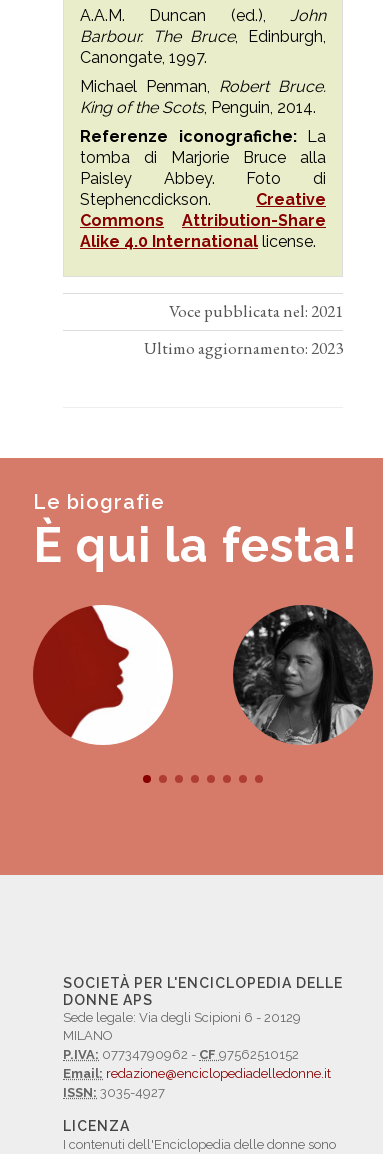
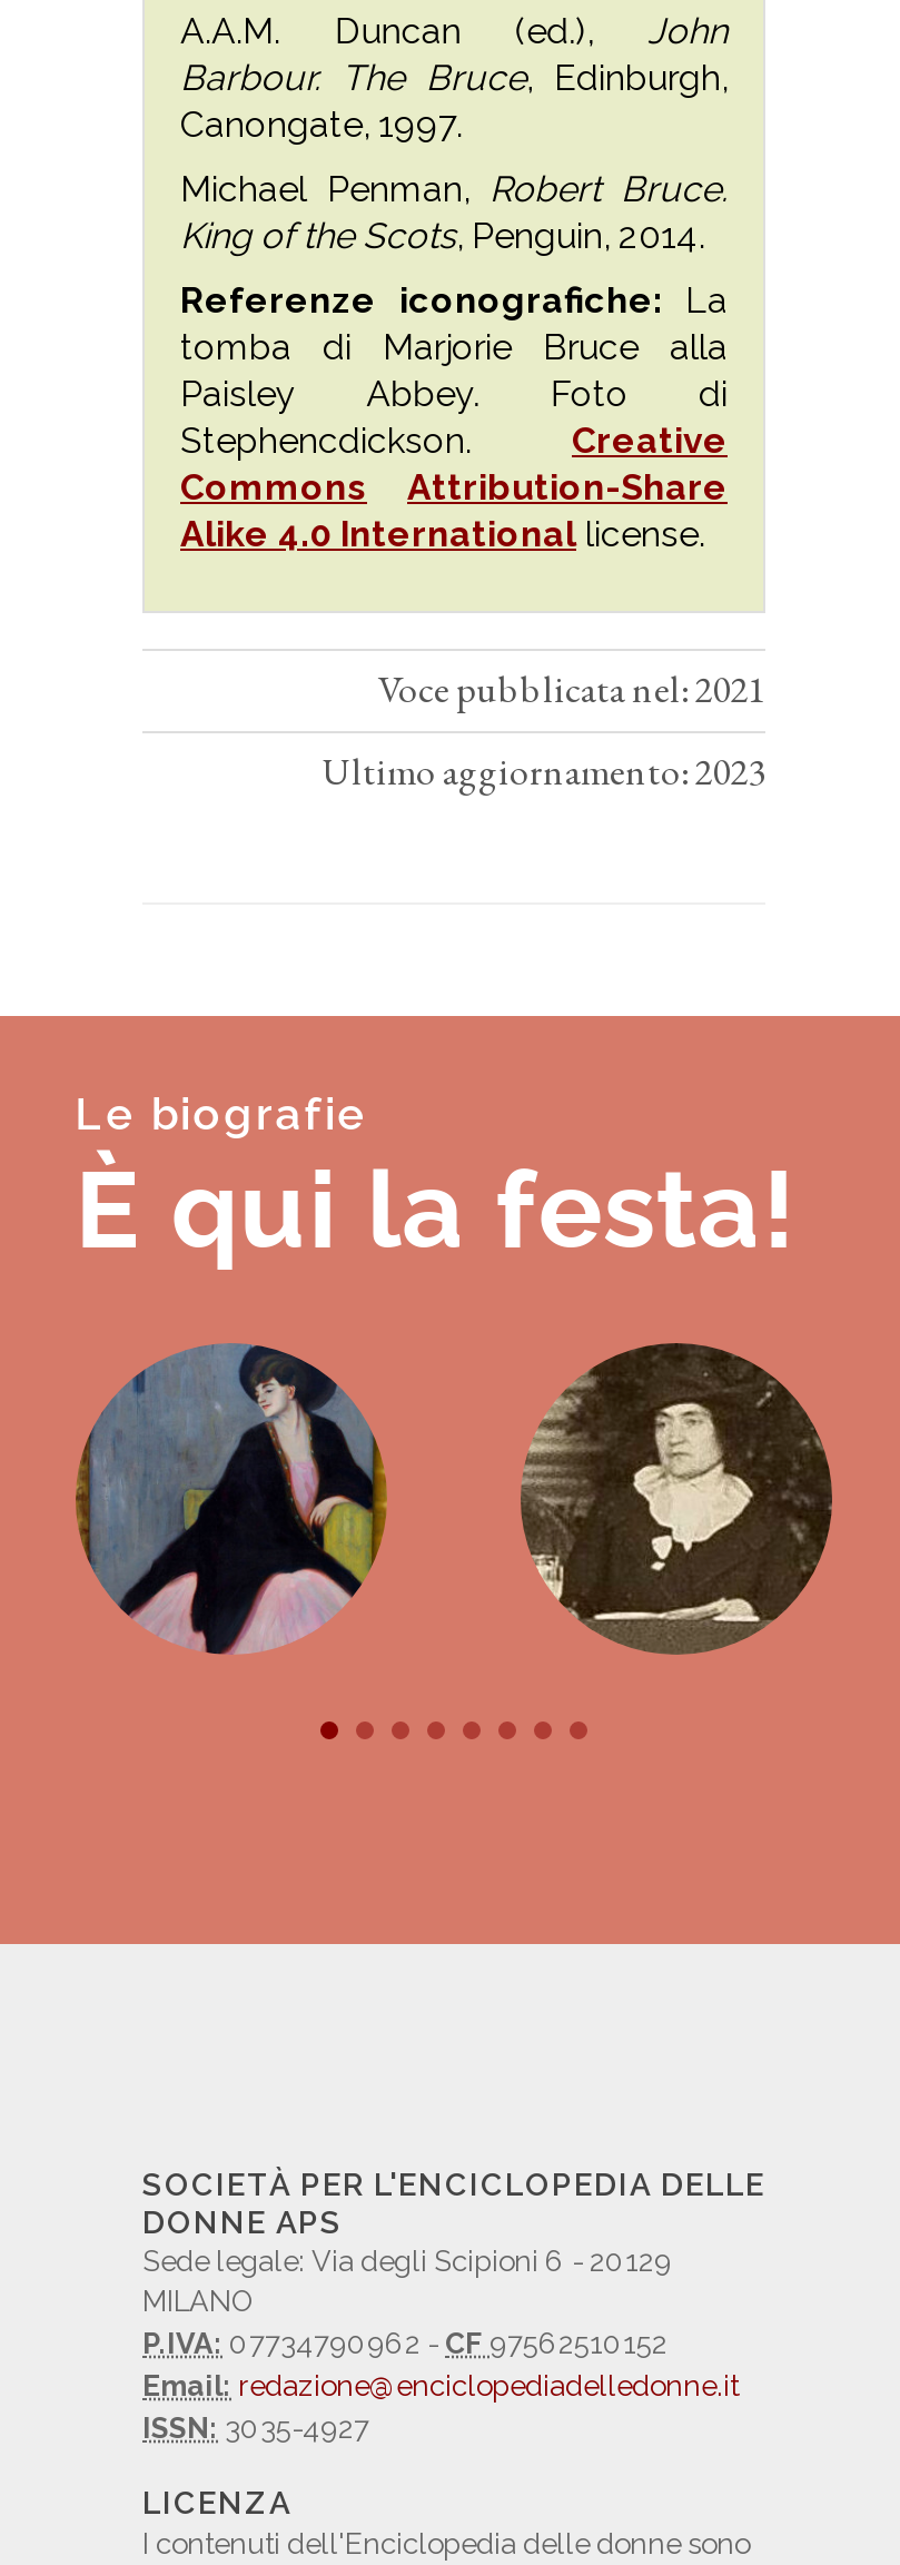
- [image]
+ [image]

- [image]
+ [image]
